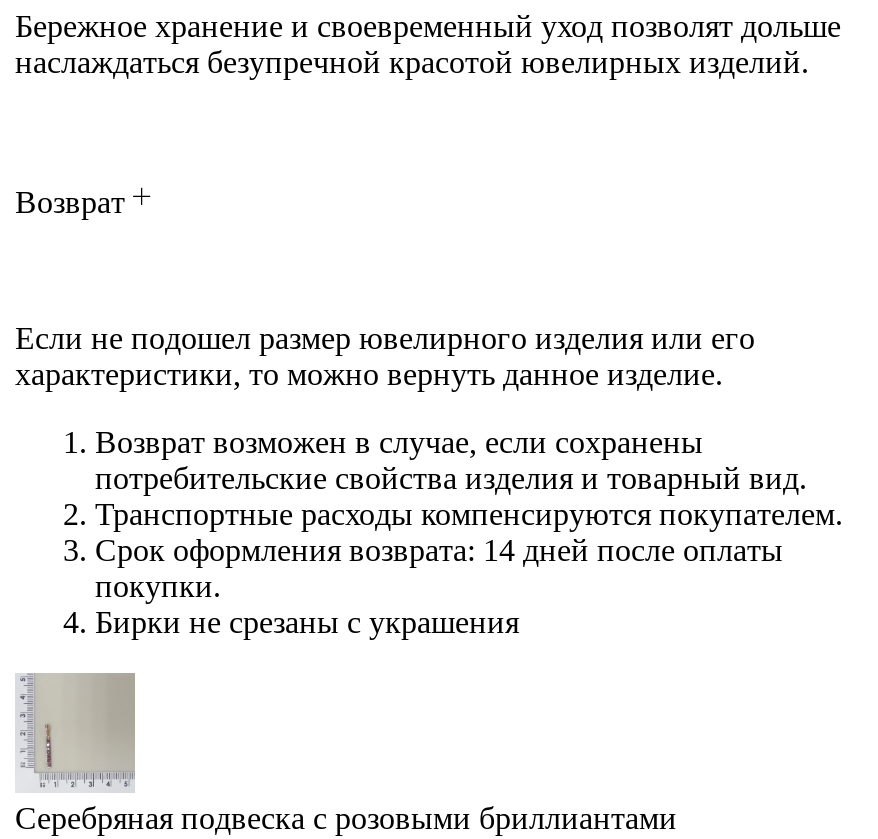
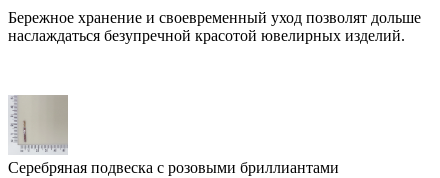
- Возврат

- Если не подошел размер ювелирного изделия или его
- характеристики, то можно вернуть данное изделие.
- Возврат возможен в случае, если сохранены
- потребительские свойства изделия и товарный вид.
- Транспортные расходы компенсируются покупателем.
- Срок оформления возврата: 14 дней после оплаты
- покупки.
- Бирки не срезаны с украшения
